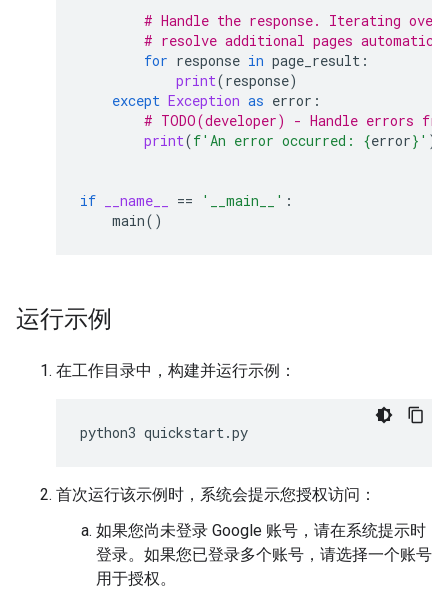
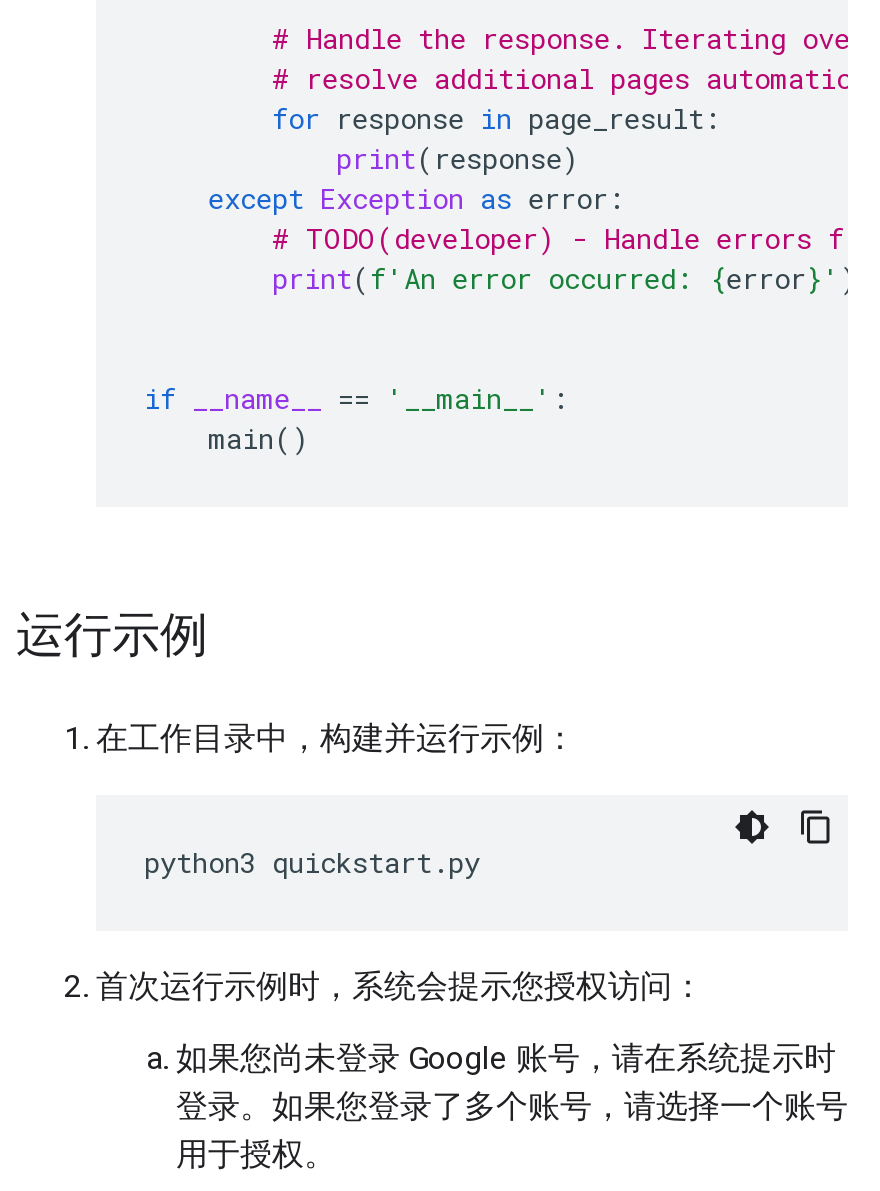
- 首次运行该示例时，系统会提示您授权访问：
+ 首次运行示例时，系统会提示您授权访问：

- 登录。如果您已登录多个账号，请选择一个账号
+ 登录。如果您登录了多个账号，请选择一个账号
